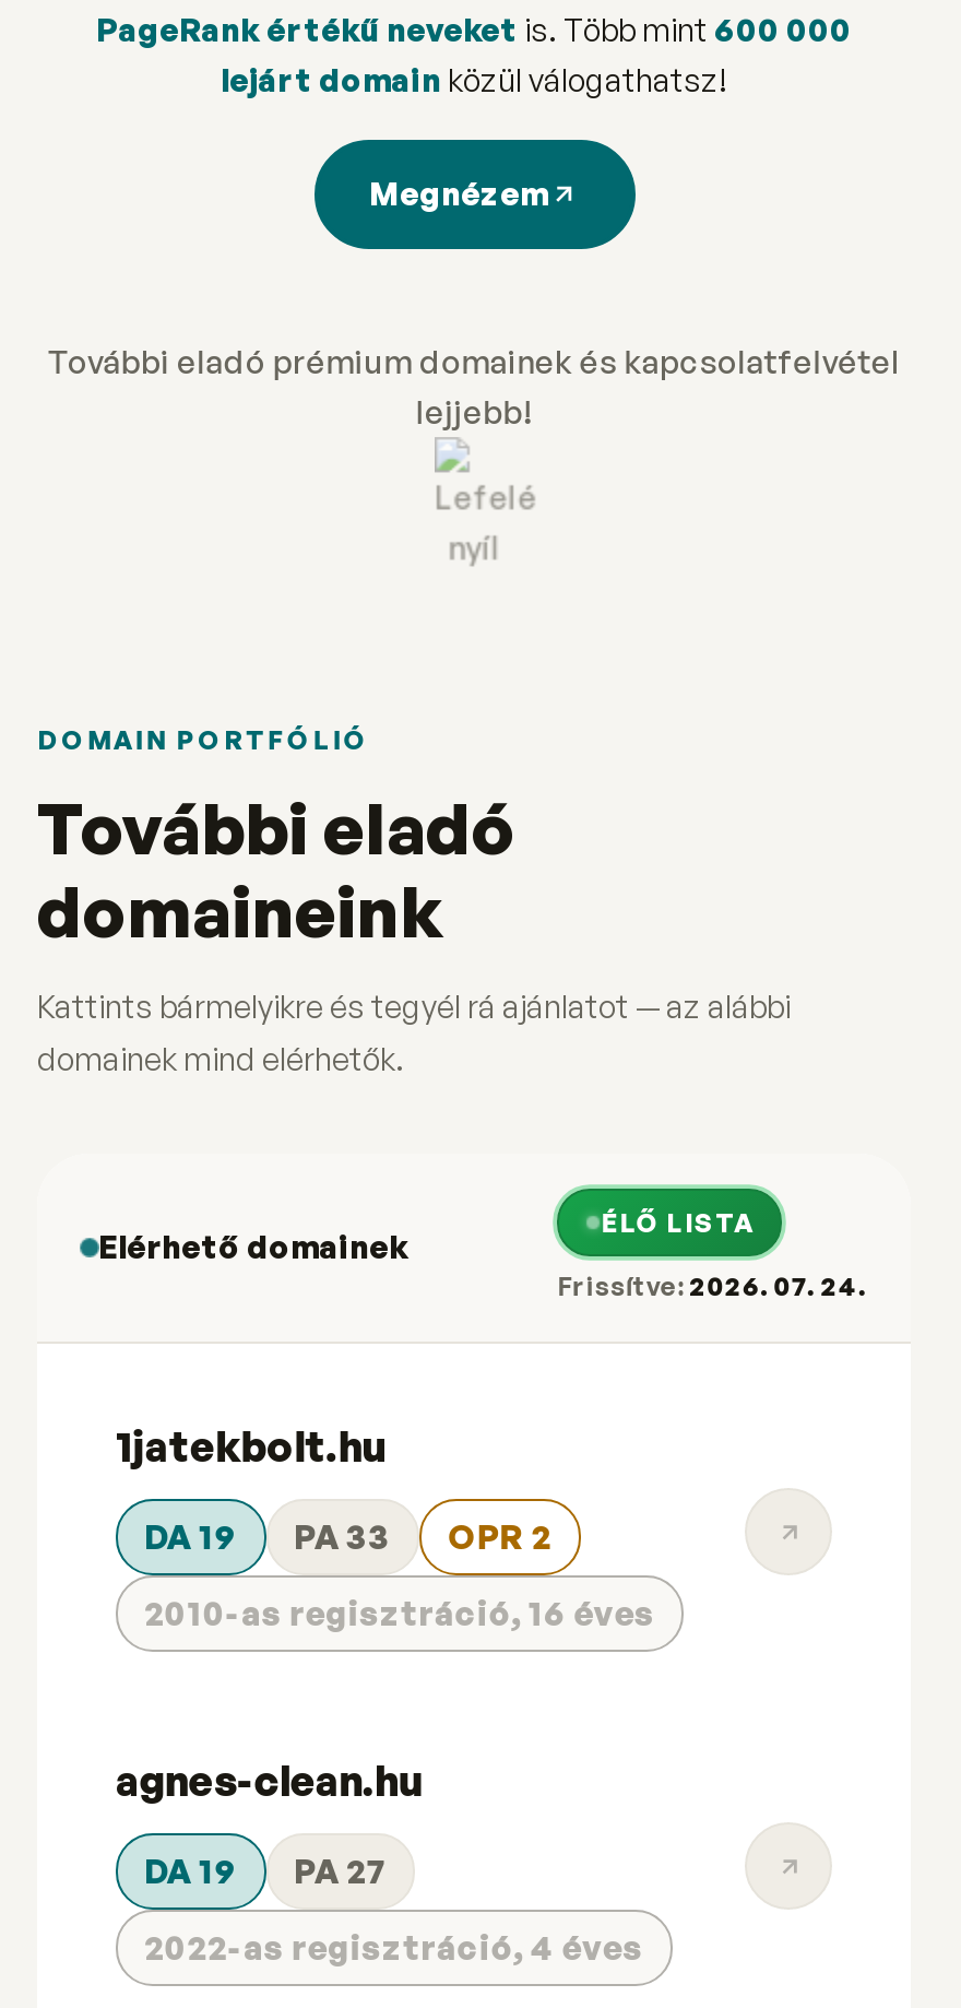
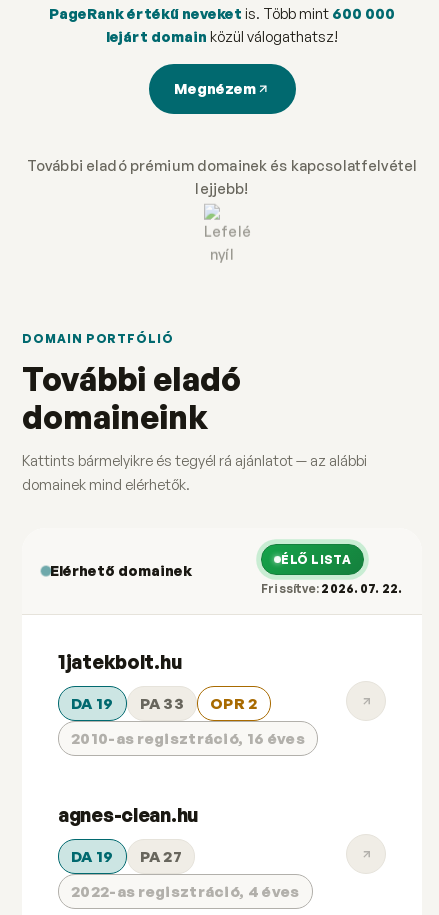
- Frissítve: 2026. 07. 24.
+ Frissítve: 2026. 07. 22.
